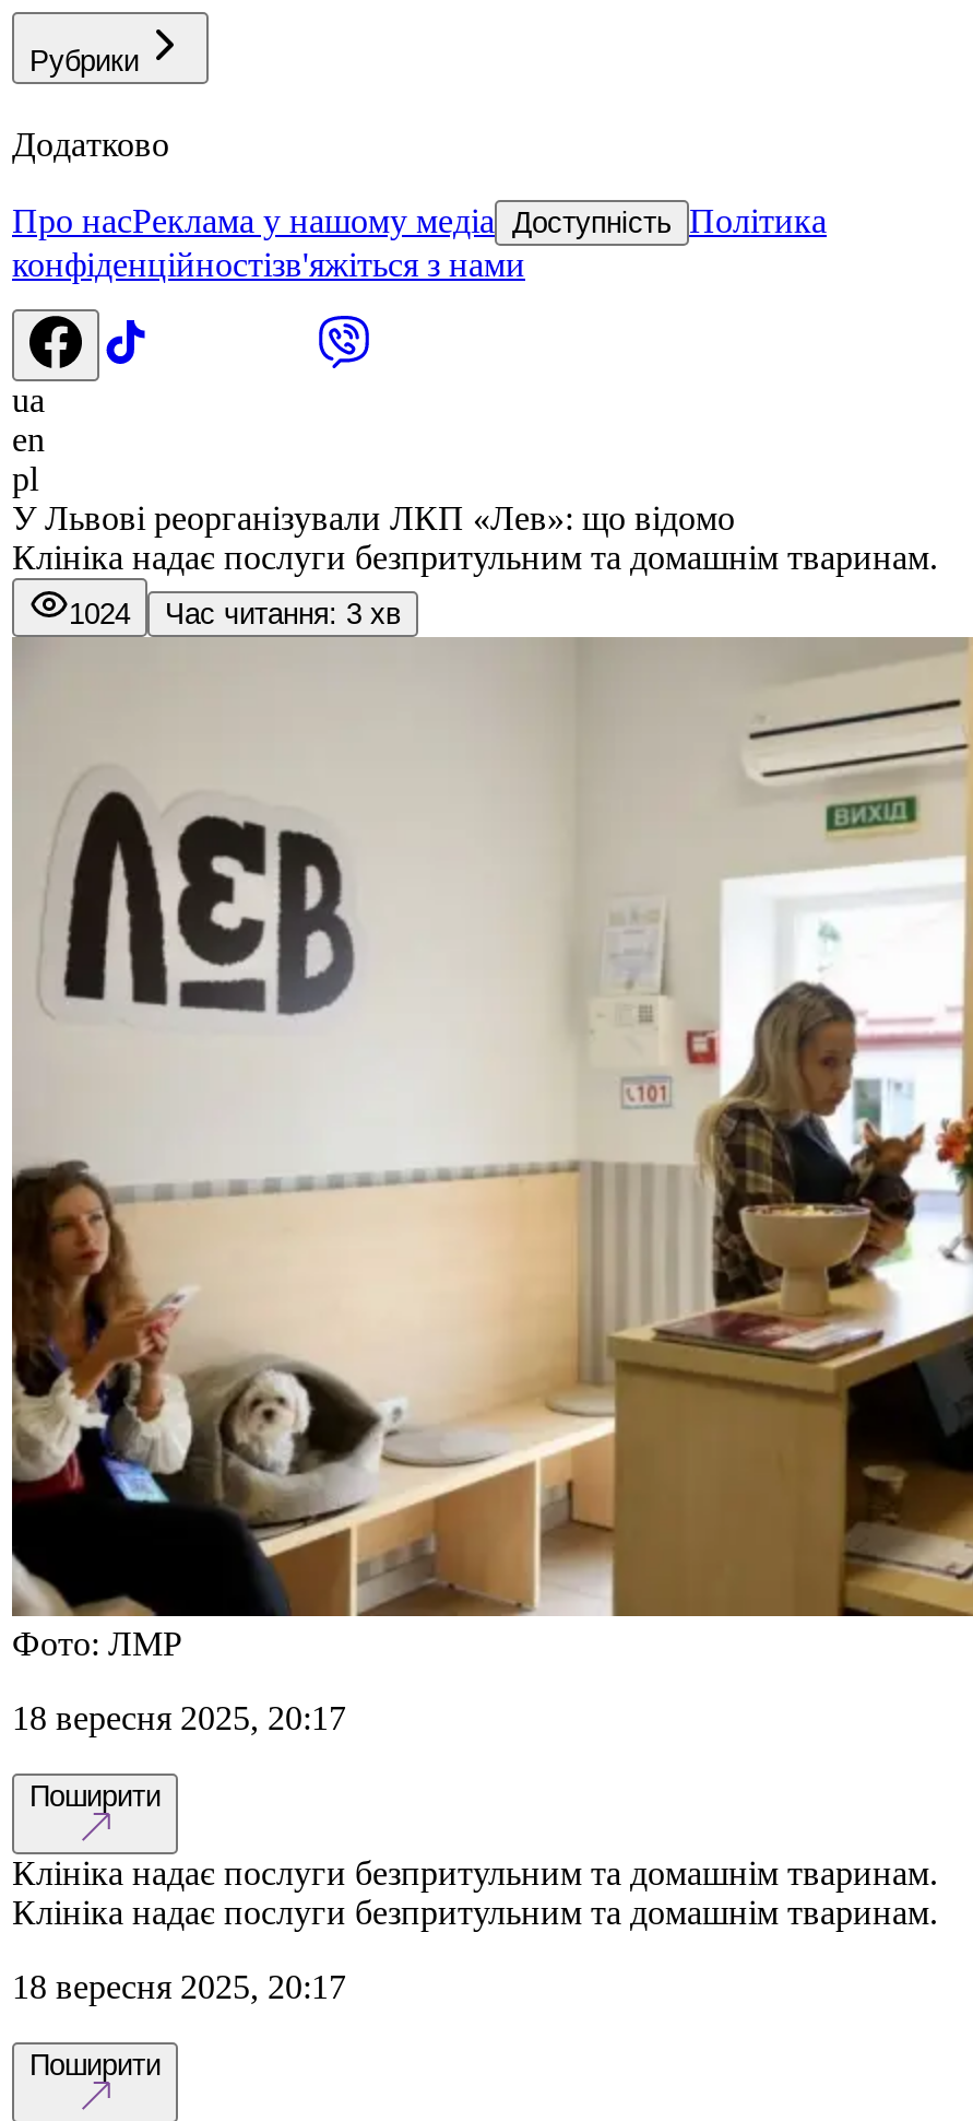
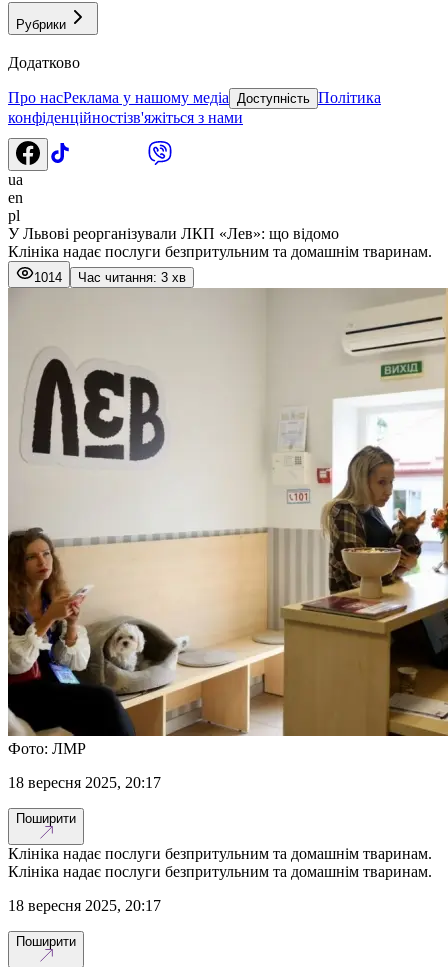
- 1024
+ 1014
